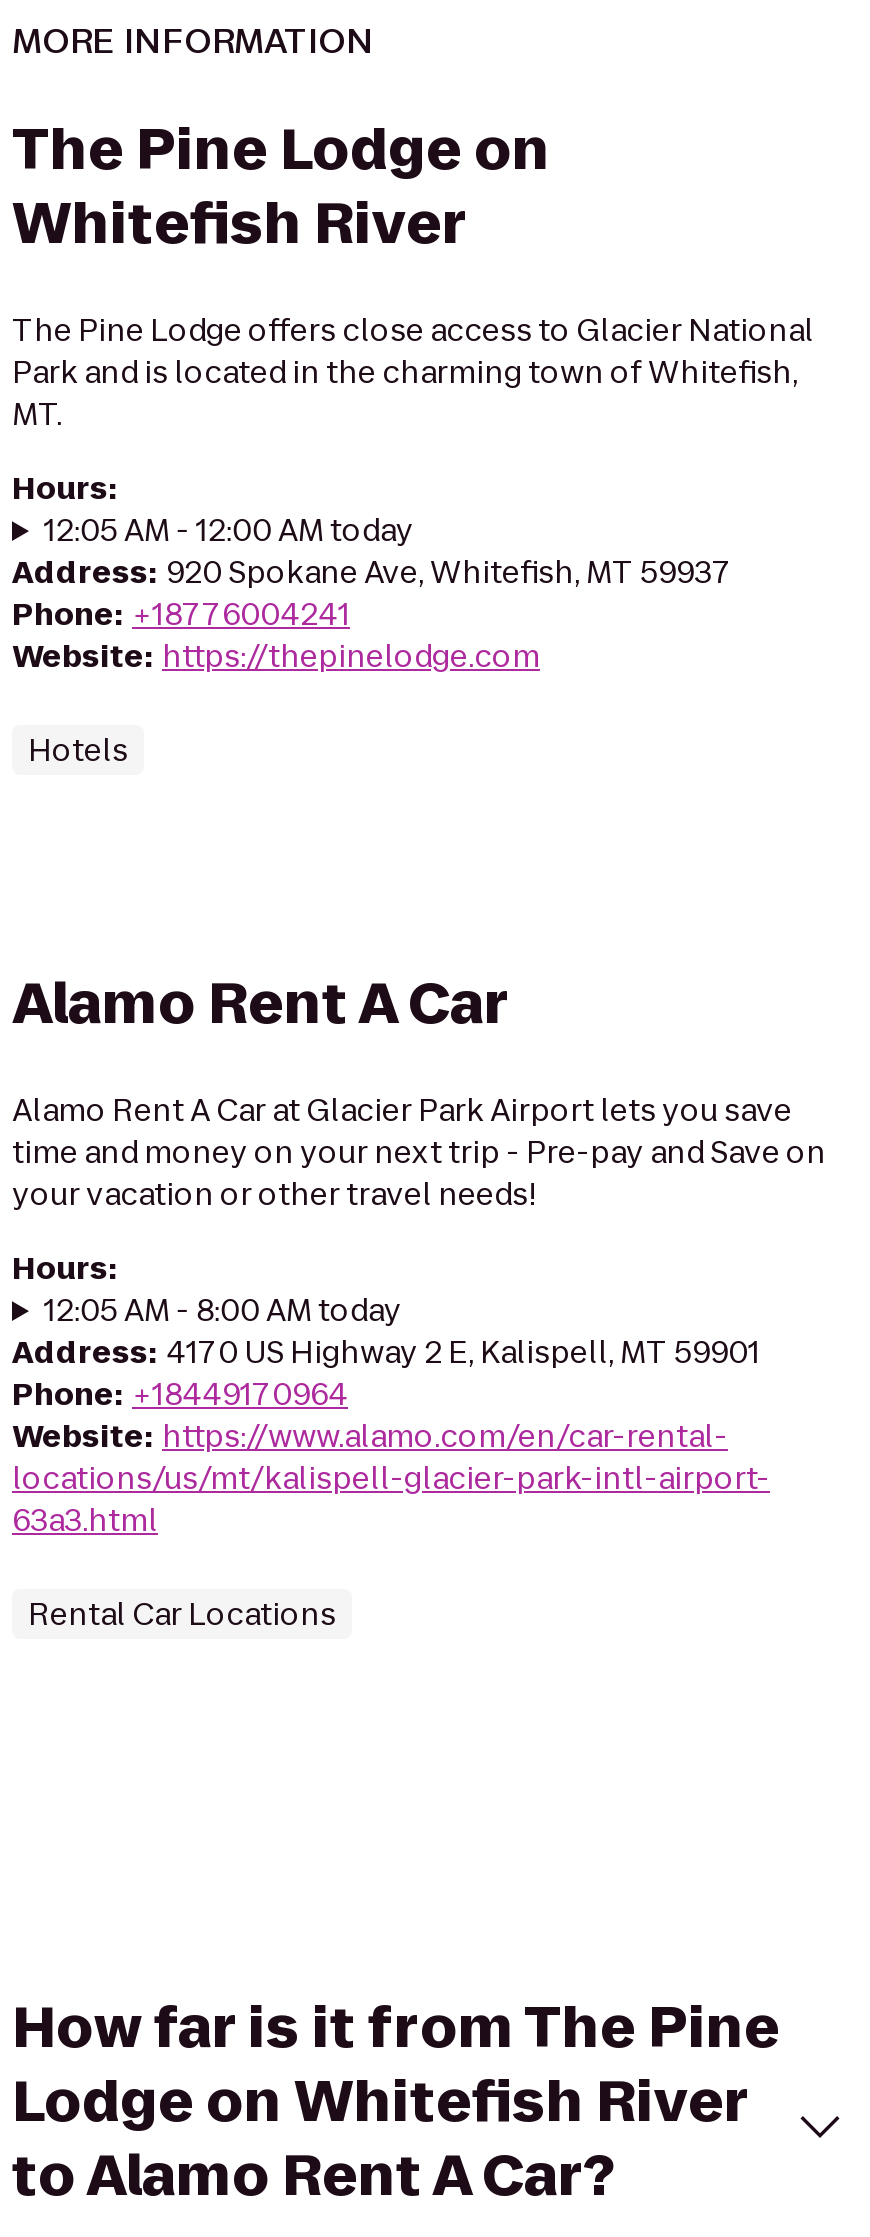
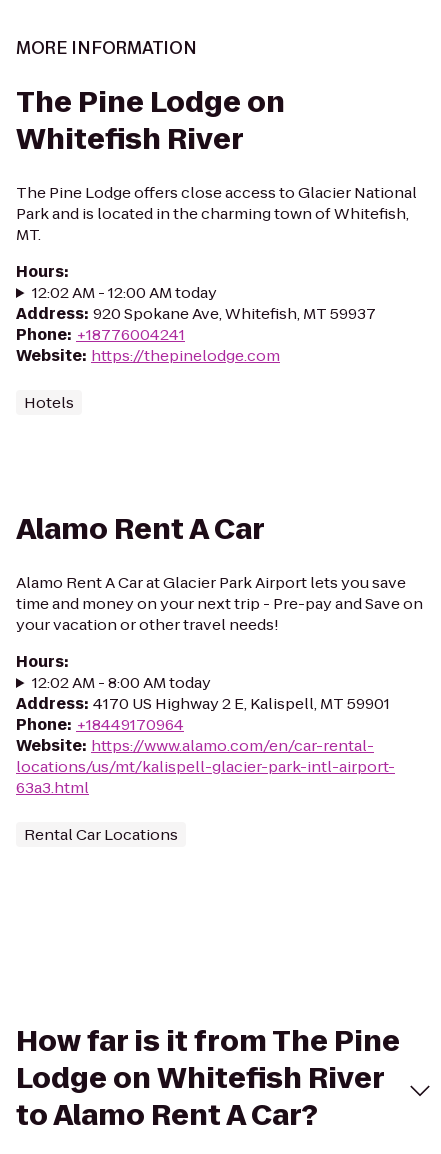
- 12:05 AM - 12:00 AM today
+ 12:02 AM - 12:00 AM today

- 12:05 AM - 8:00 AM today
+ 12:02 AM - 8:00 AM today
